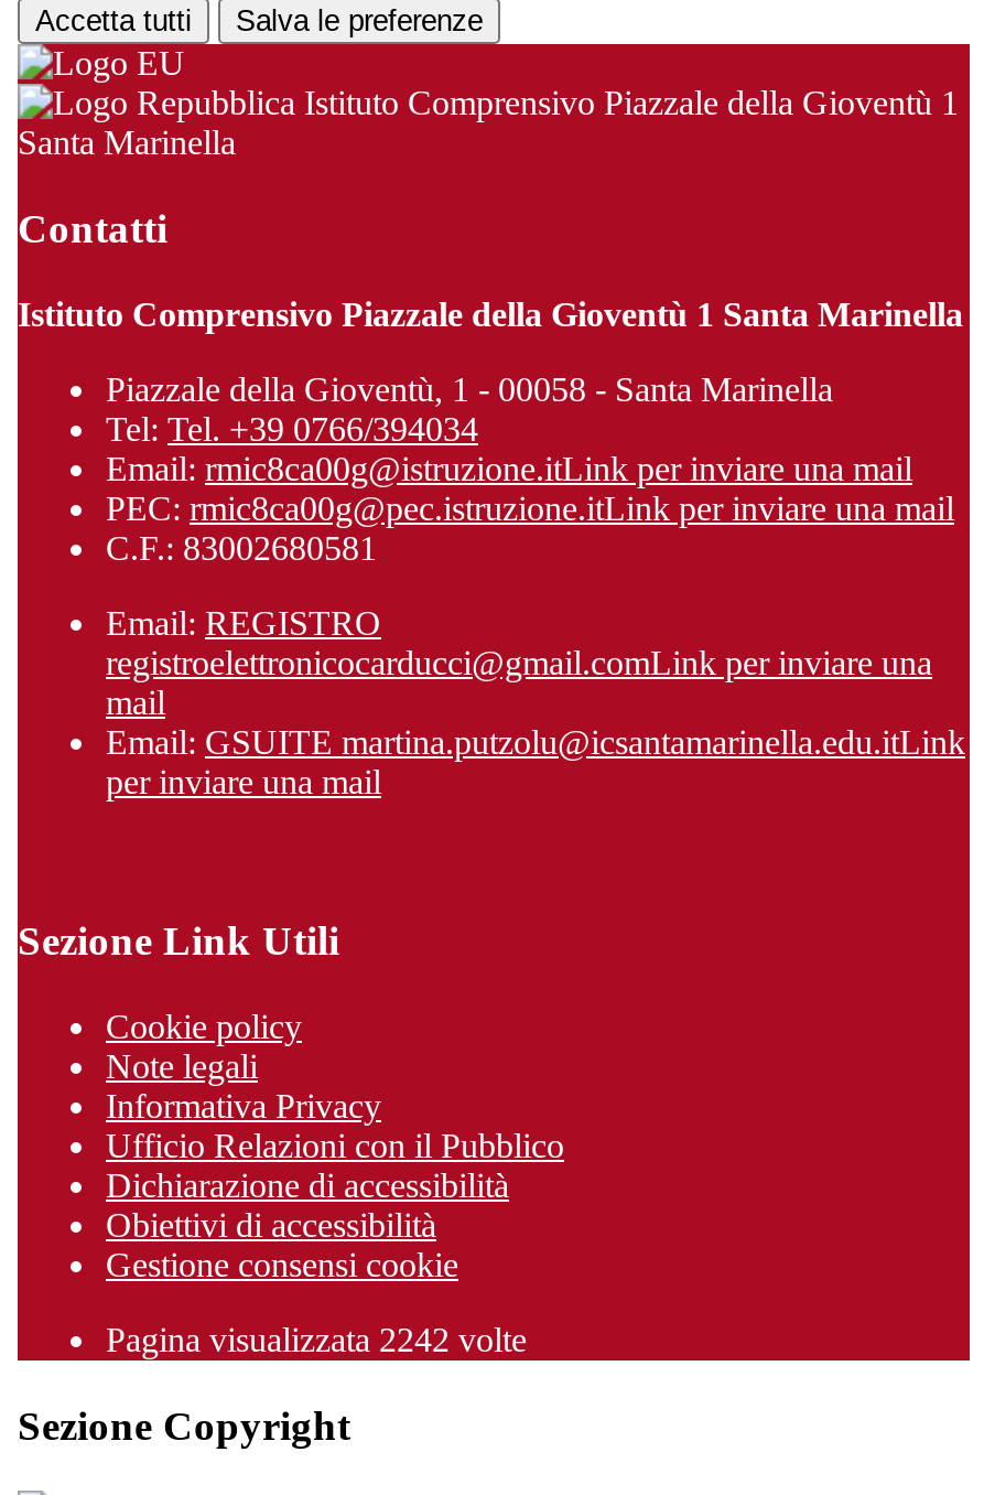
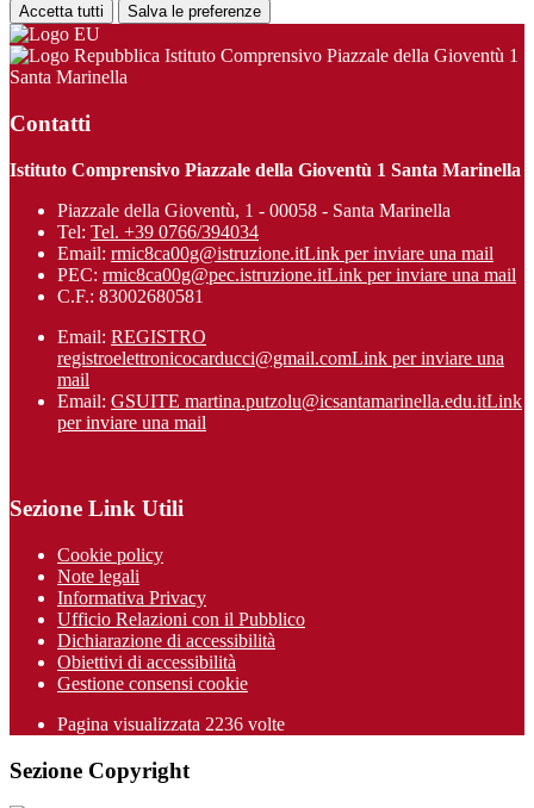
- Pagina visualizzata 2242 volte
+ Pagina visualizzata 2236 volte
